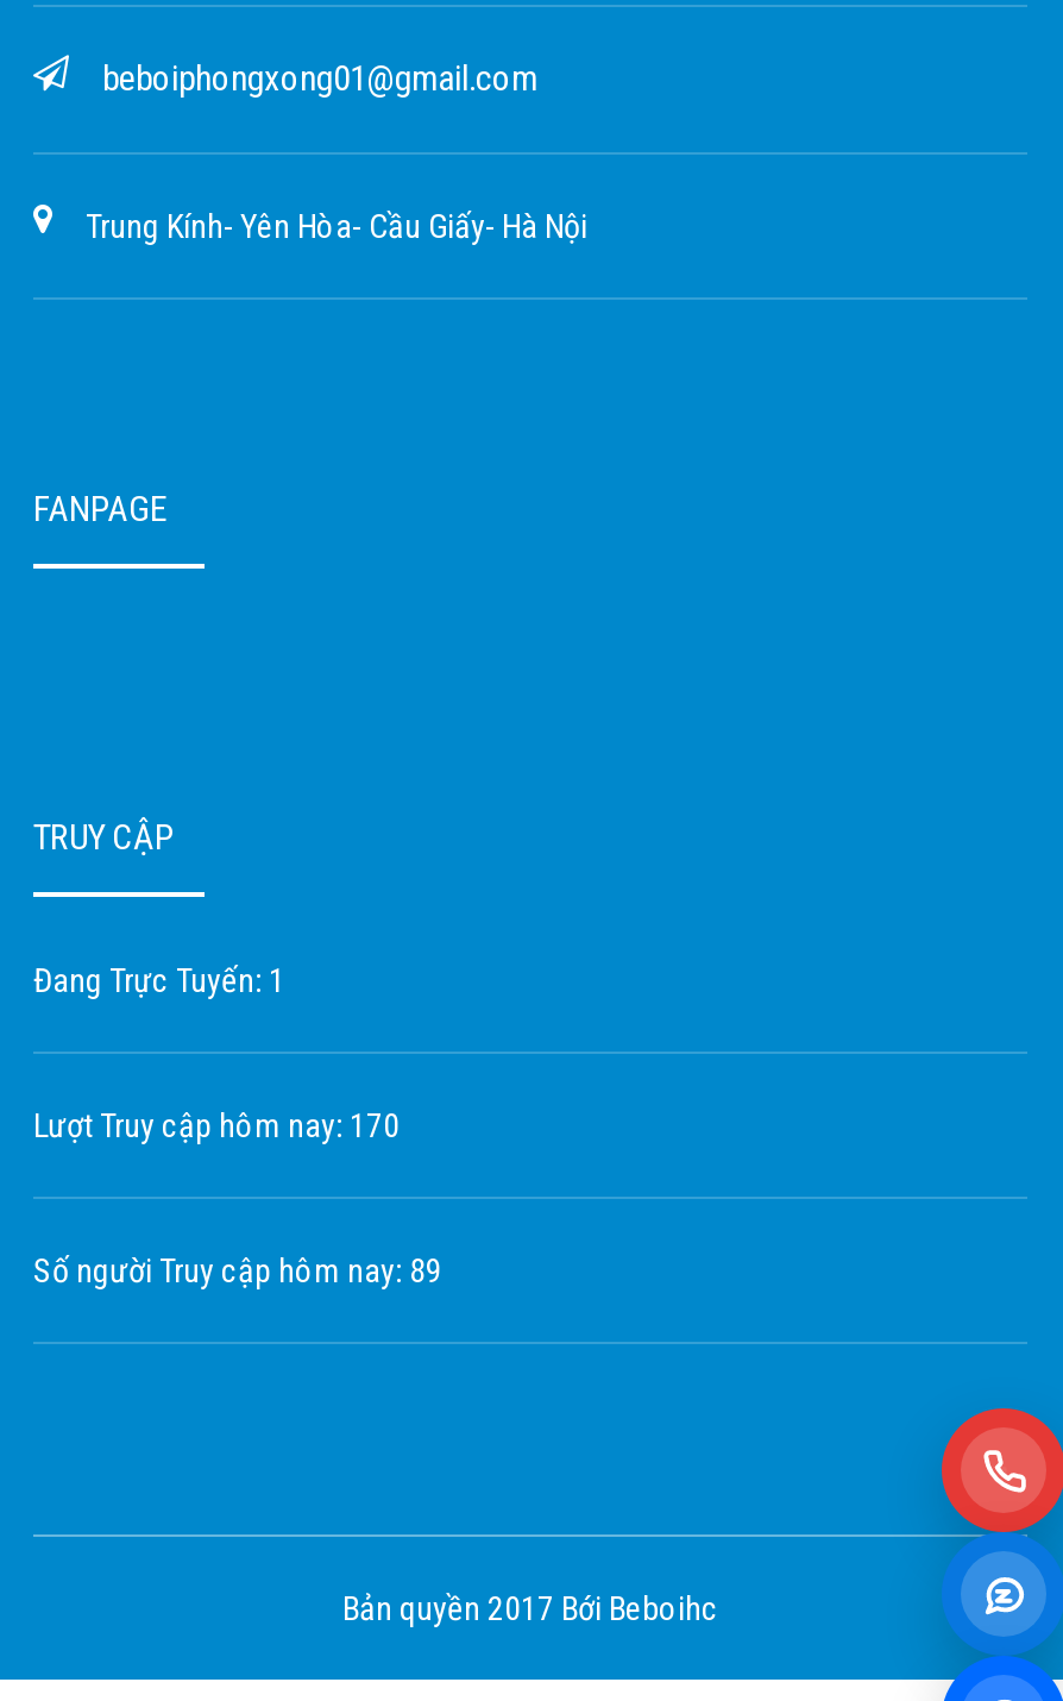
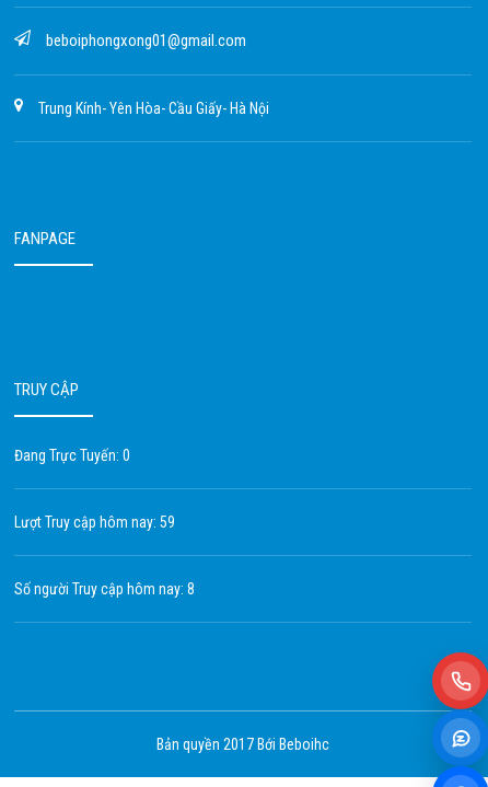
- Đang Trực Tuyến: 1
+ Đang Trực Tuyến: 0

- Lượt Truy cập hôm nay: 170
+ Lượt Truy cập hôm nay: 59

- Số người Truy cập hôm nay: 89
+ Số người Truy cập hôm nay: 8
